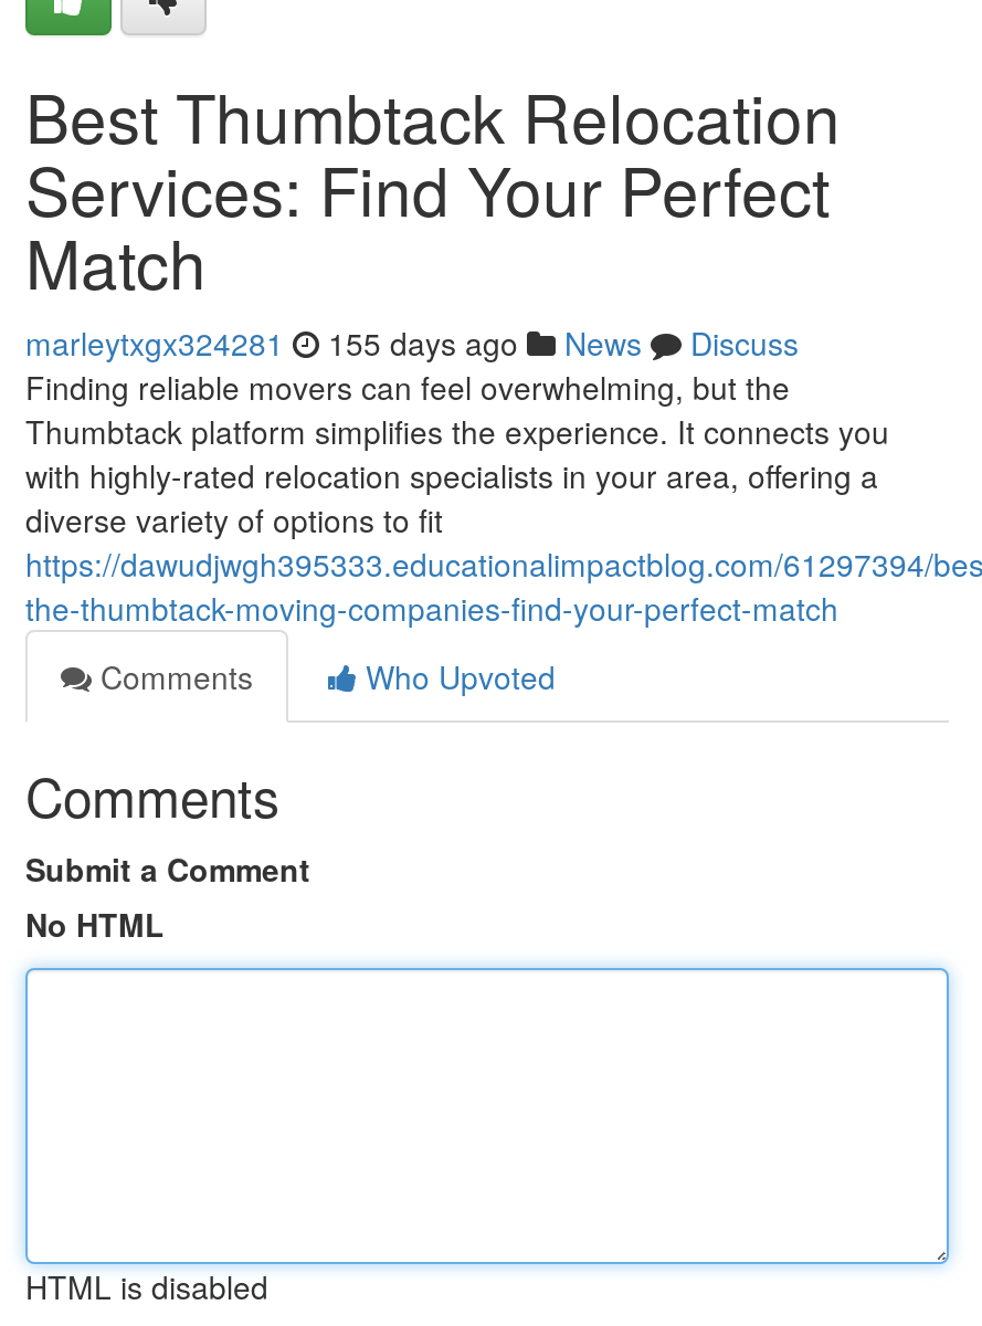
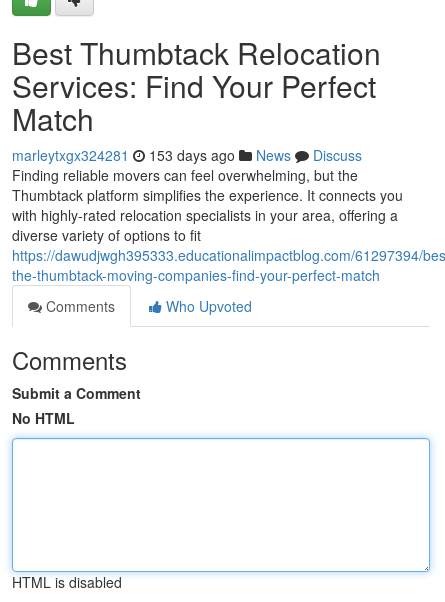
- marleytxgx324281 155 days ago News Discuss
+ marleytxgx324281 153 days ago News Discuss
